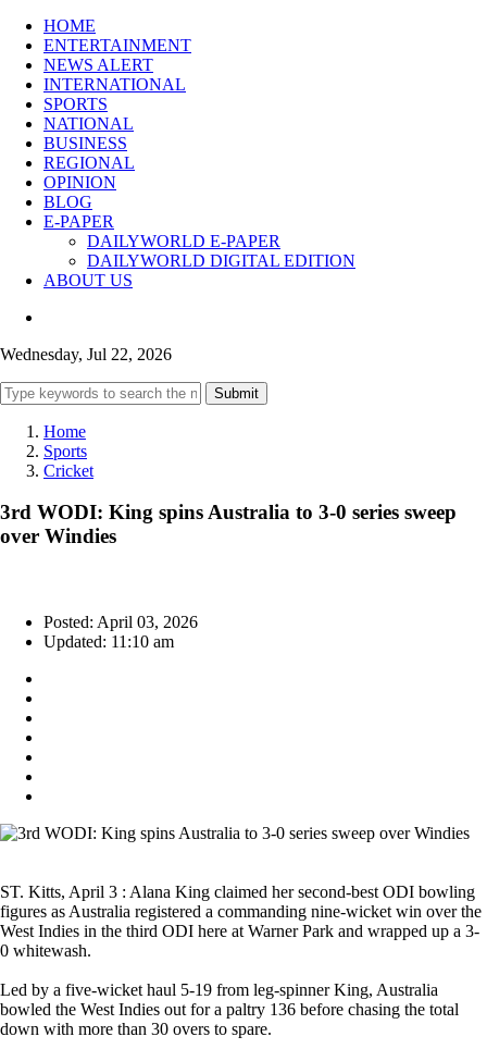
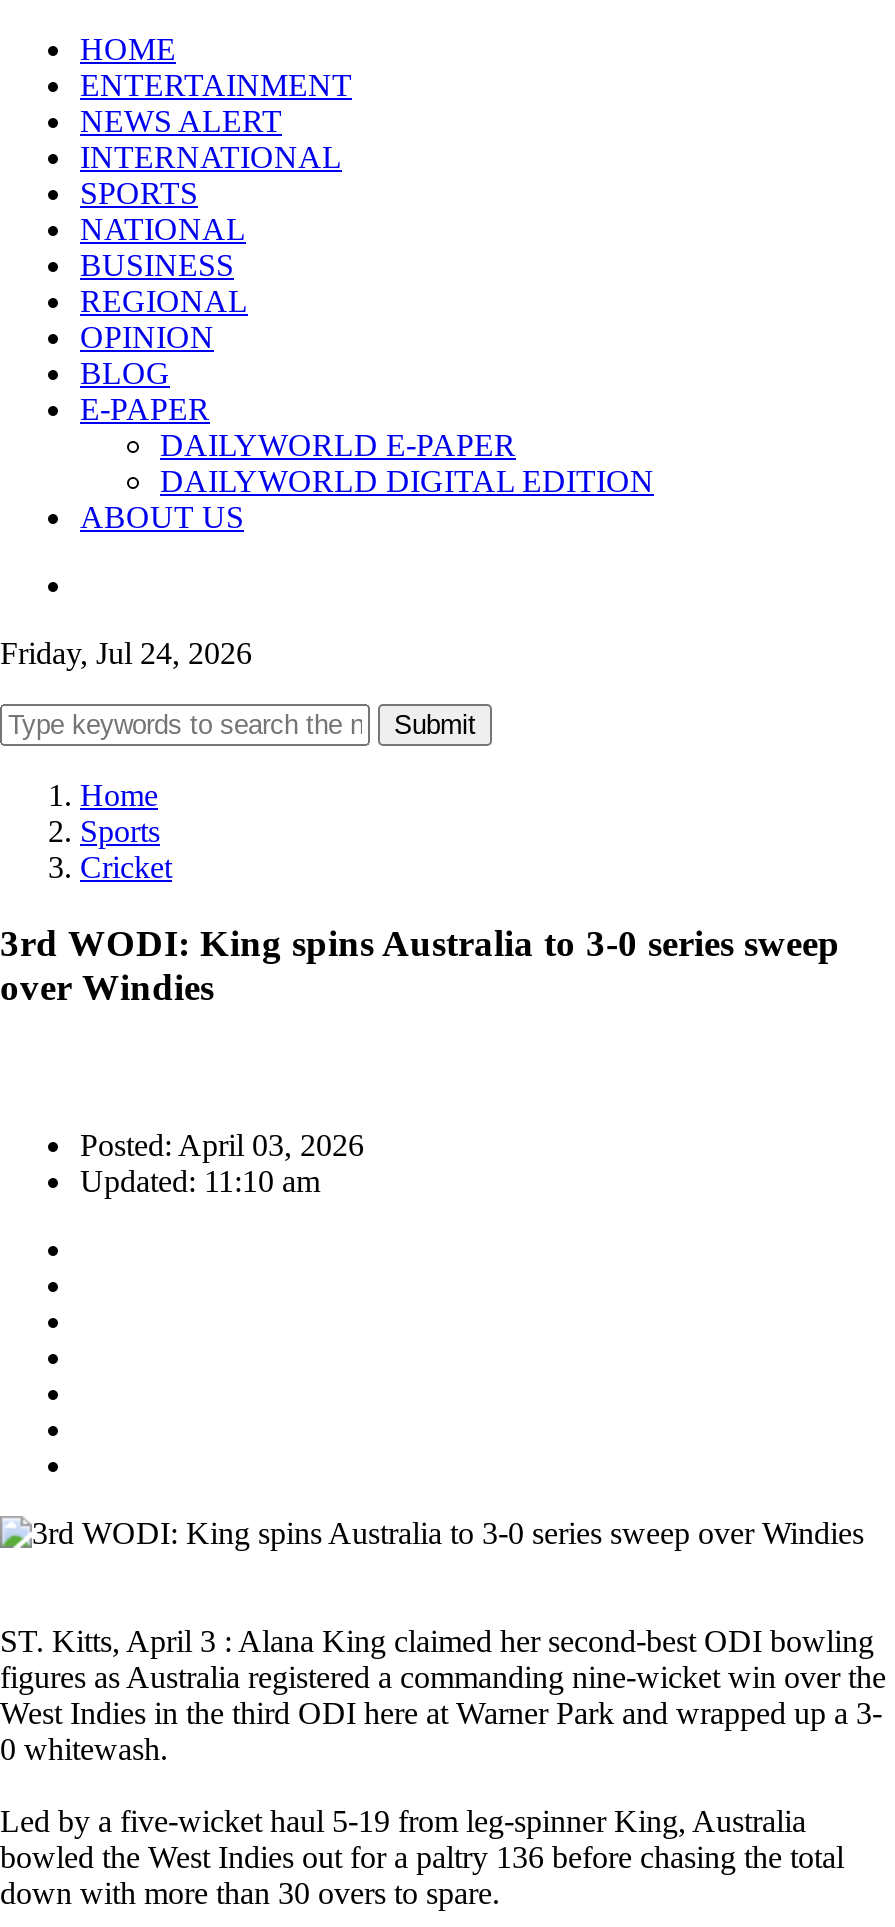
- Wednesday, Jul 22, 2026
+ Friday, Jul 24, 2026
